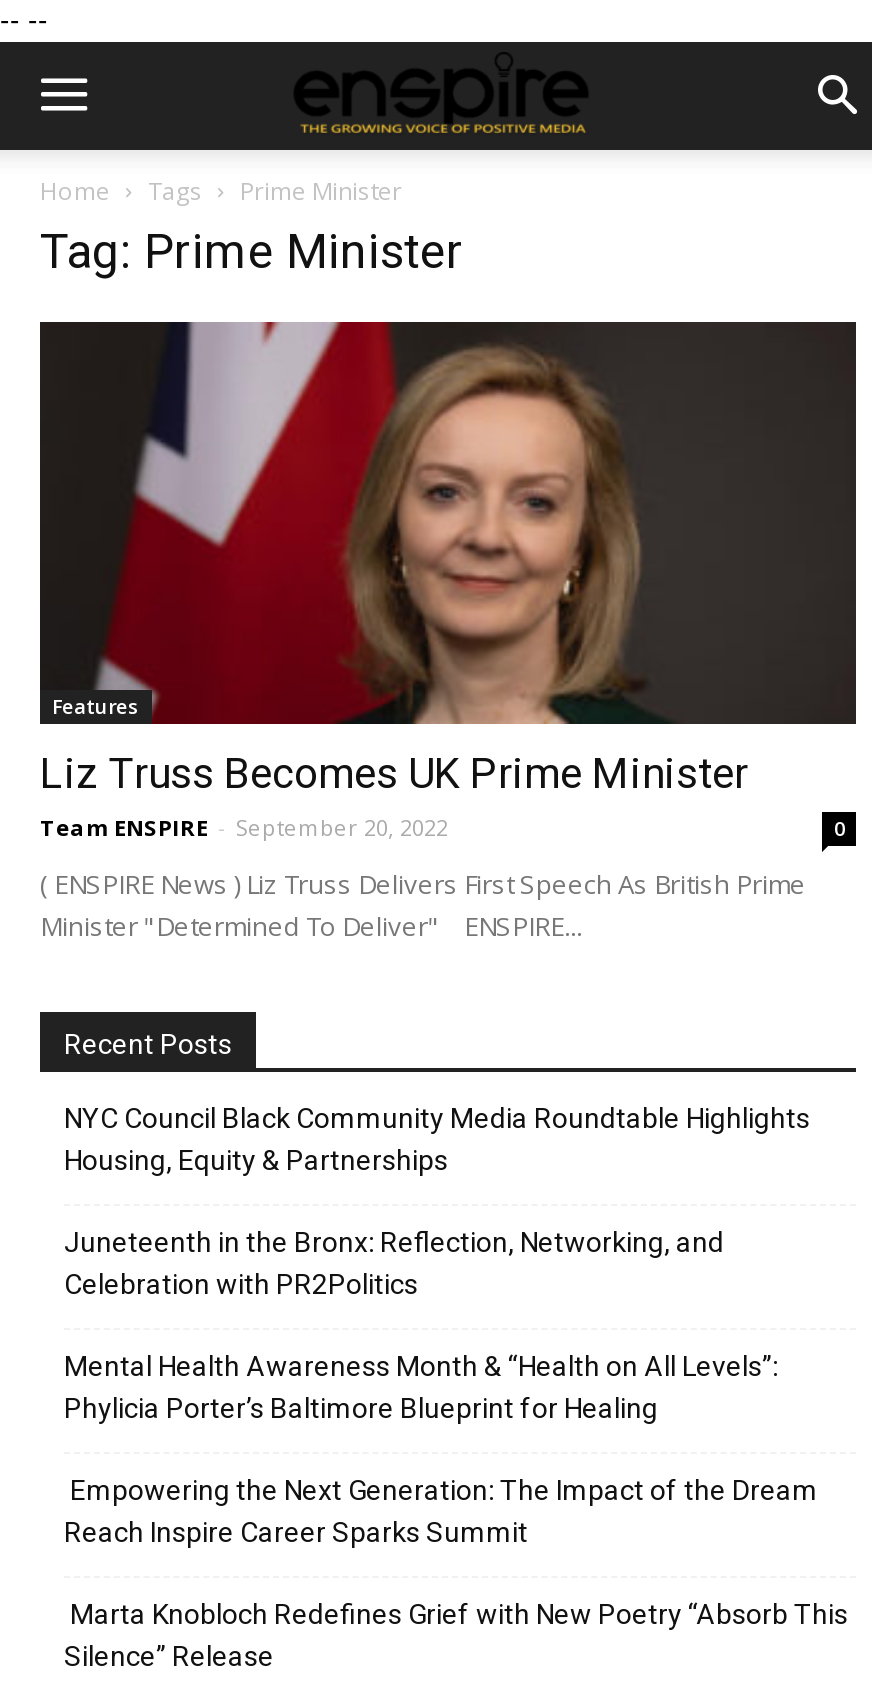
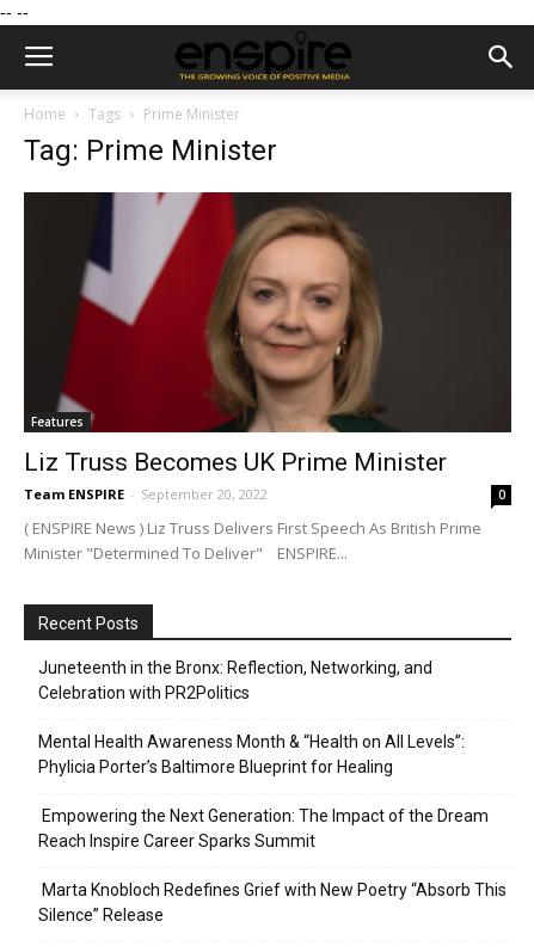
- NYC Council Black Community Media Roundtable Highlights
- Housing, Equity & Partnerships
